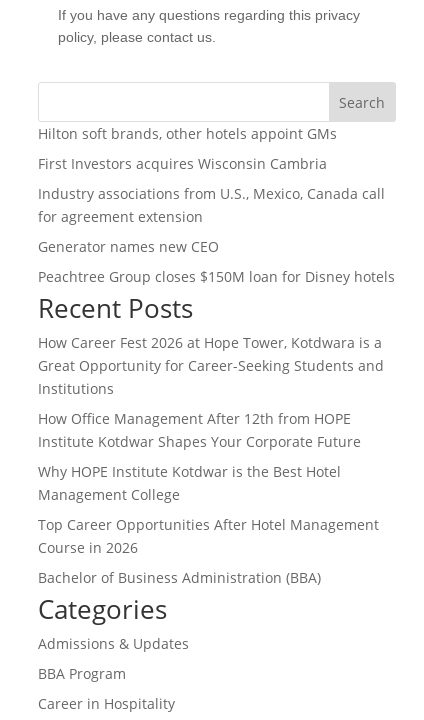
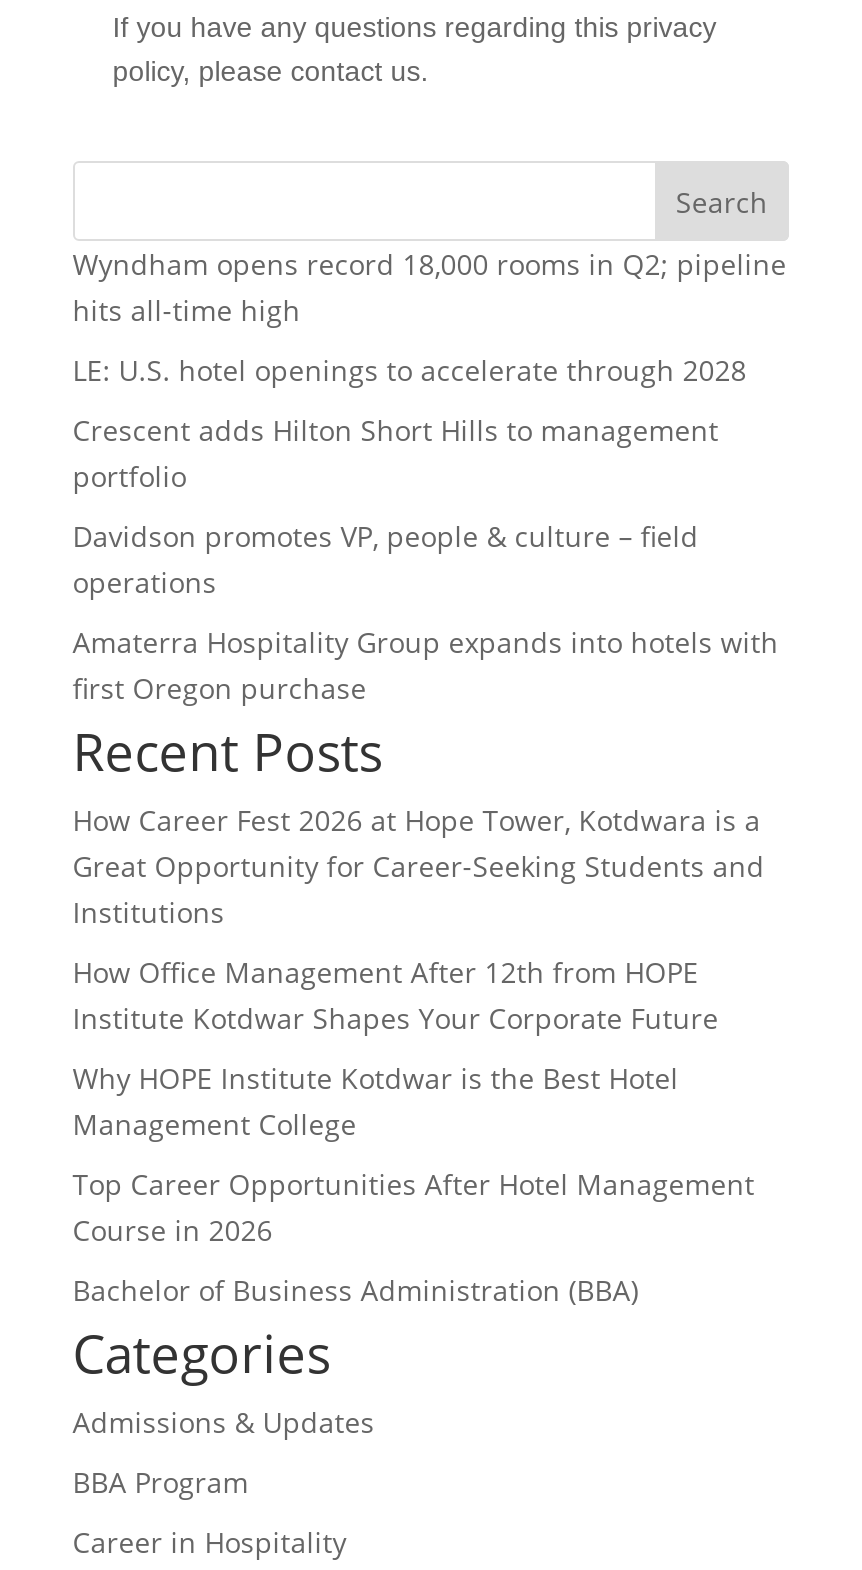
- Hilton soft brands, other hotels appoint GMs
+ Wyndham opens record 18,000 rooms in Q2; pipeline
+ hits all-time high

- First Investors acquires Wisconsin Cambria
+ LE: U.S. hotel openings to accelerate through 2028

- Industry associations from U.S., Mexico, Canada call
- for agreement extension
+ Crescent adds Hilton Short Hills to management
+ portfolio

- Generator names new CEO
+ Davidson promotes VP, people & culture – field
+ operations

- Peachtree Group closes $150M loan for Disney hotels
+ Amaterra Hospitality Group expands into hotels with
+ first Oregon purchase
